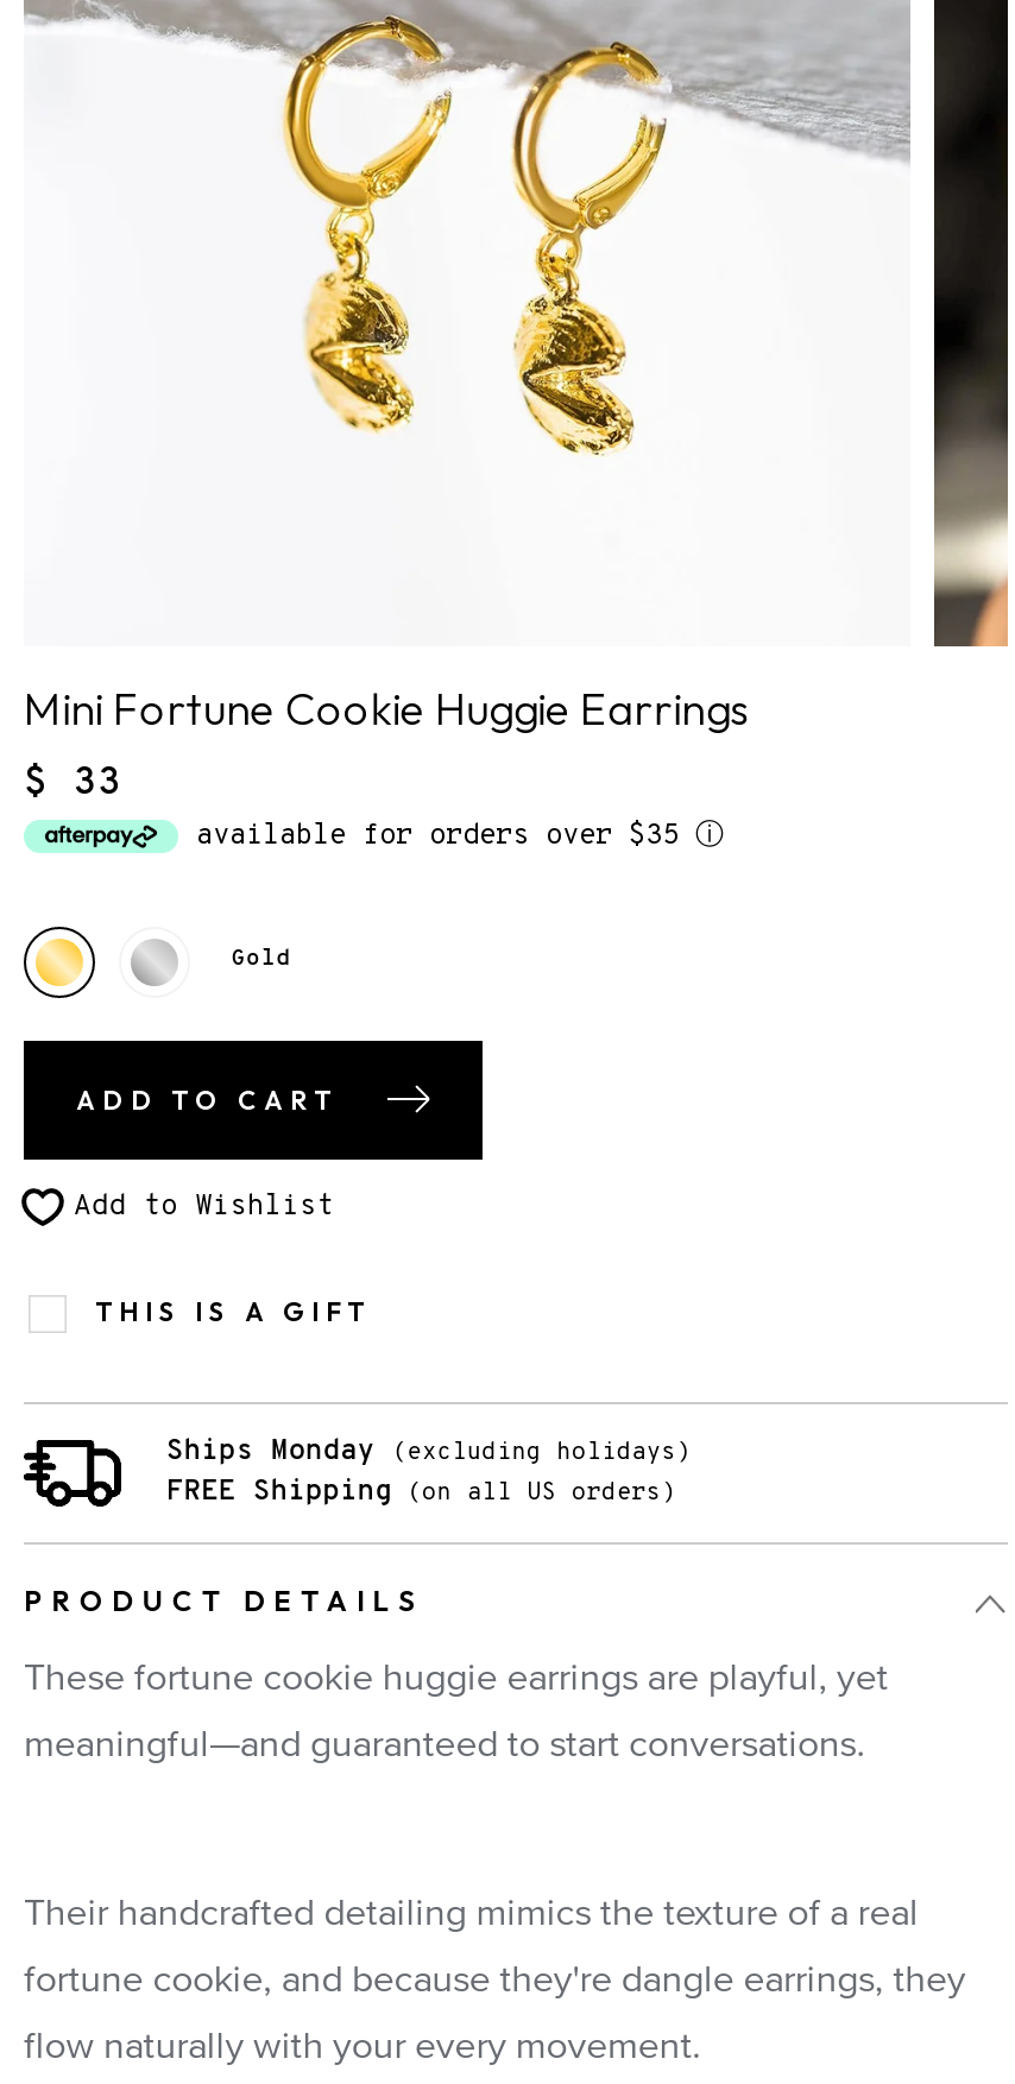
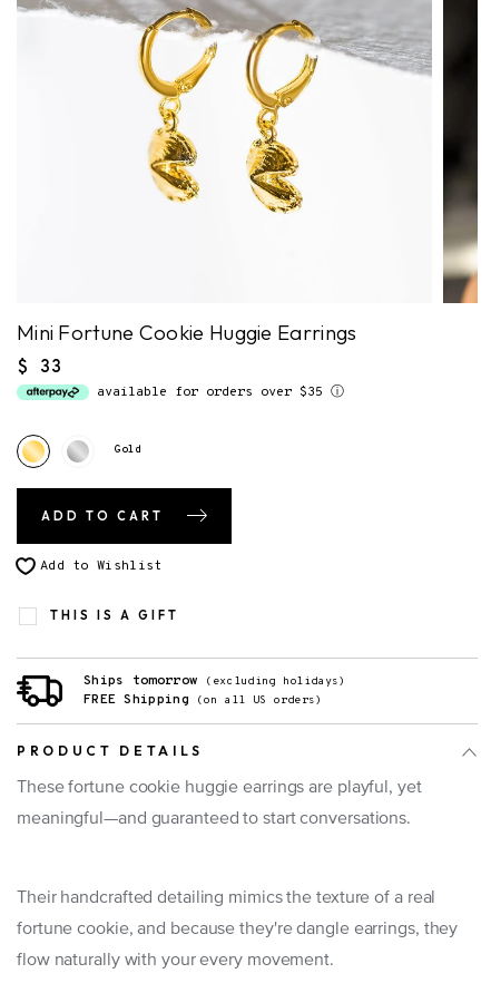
- Ships Monday (excluding holidays)
+ Ships tomorrow (excluding holidays)
